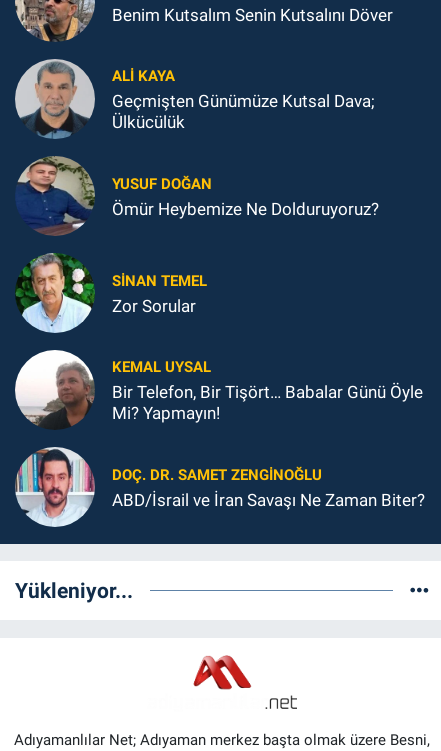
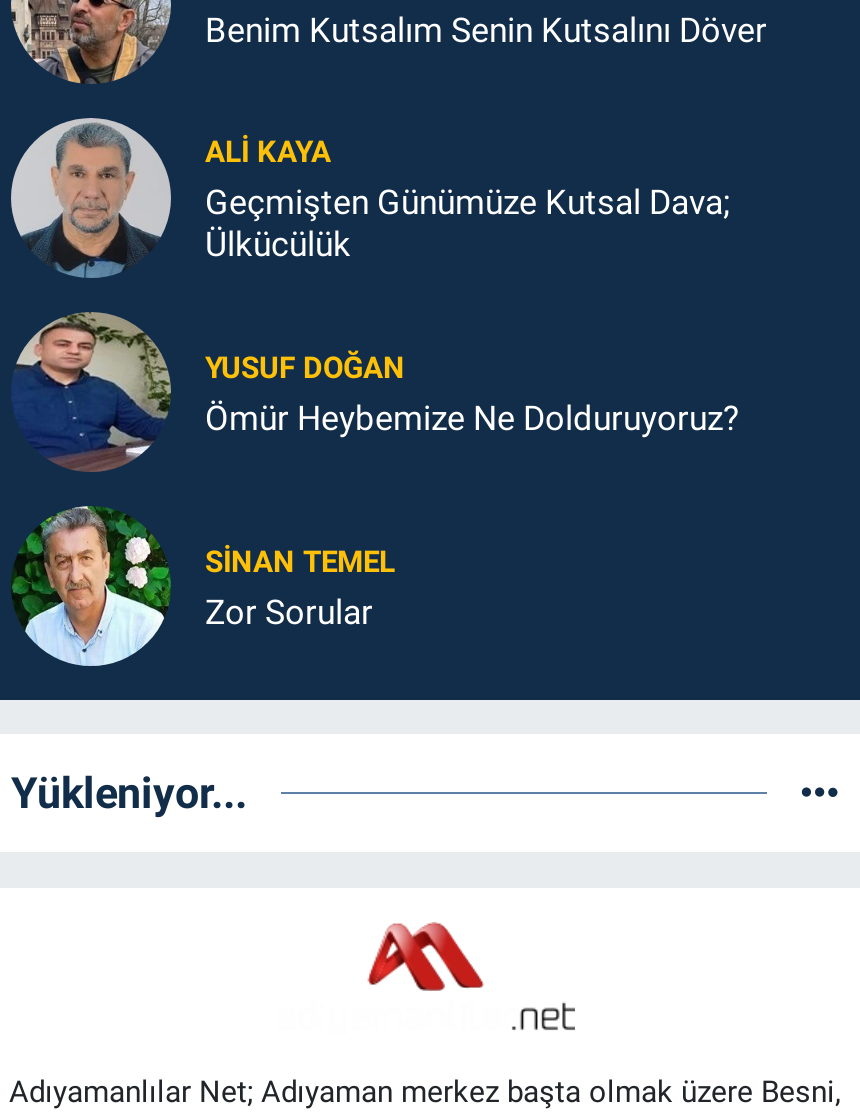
- [image]
- KEMAL UYSAL
- Bir Telefon, Bir Tişört… Babalar Günü Öyle
- Mi? Yapmayın!
- DOÇ. DR. SAMET ZENGİNOĞLU
- ABD/İsrail ve İran Savaşı Ne Zaman Biter?

- [image]
